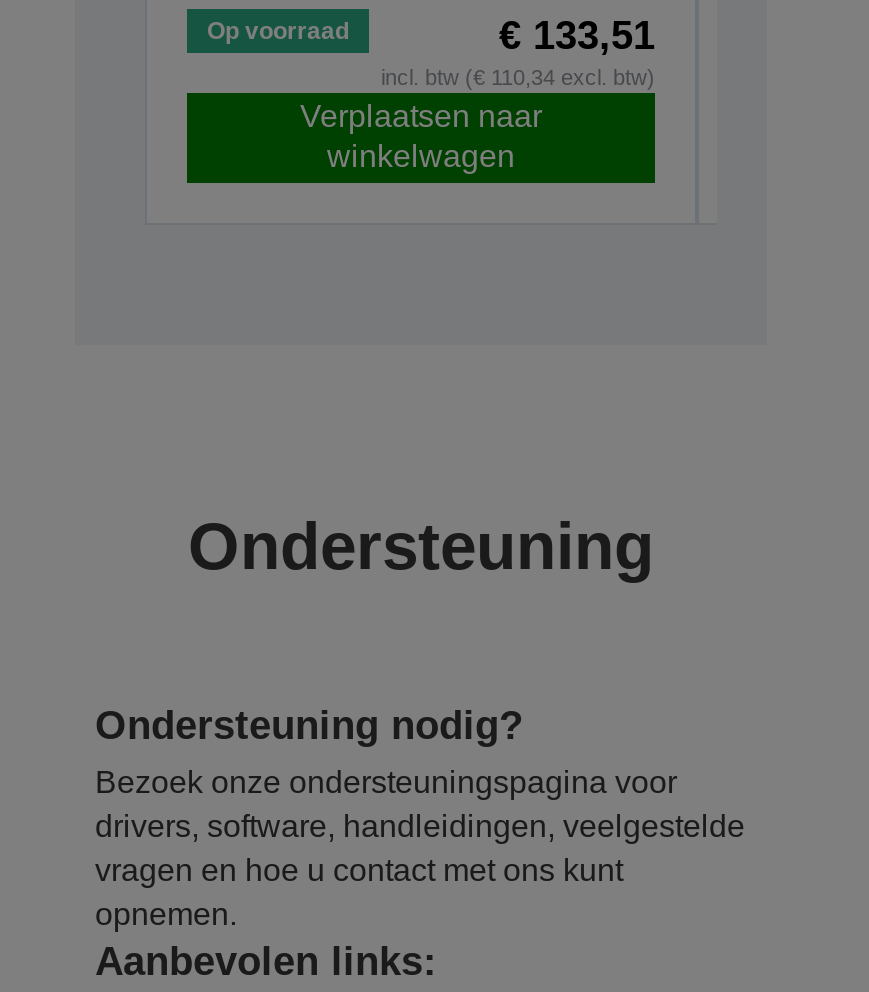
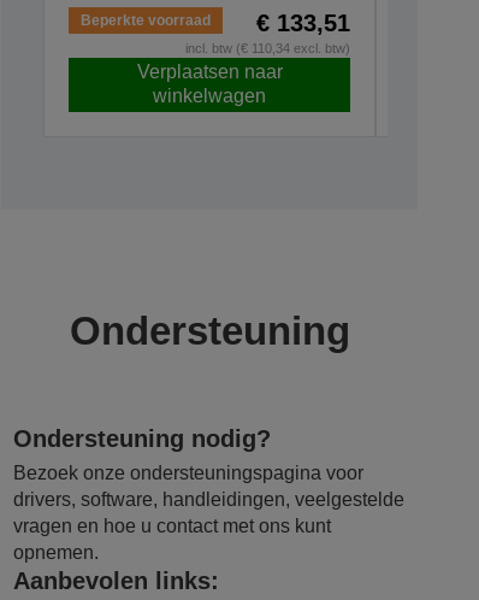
- Op voorraad
+ Beperkte voorraad
